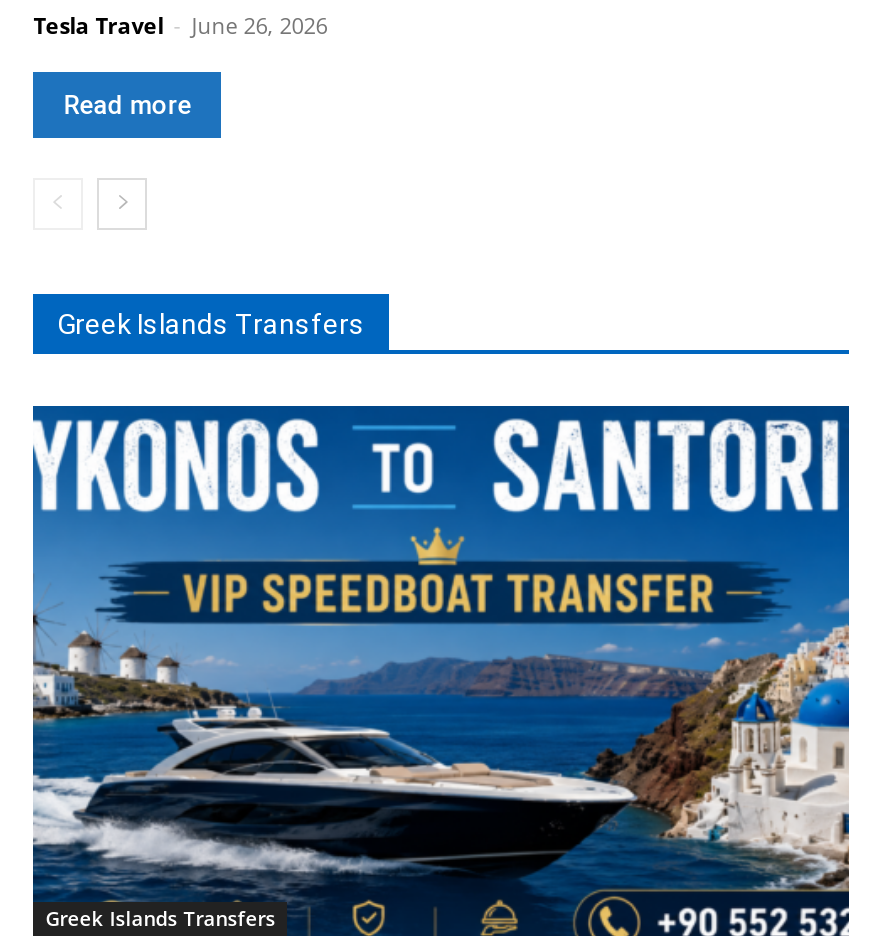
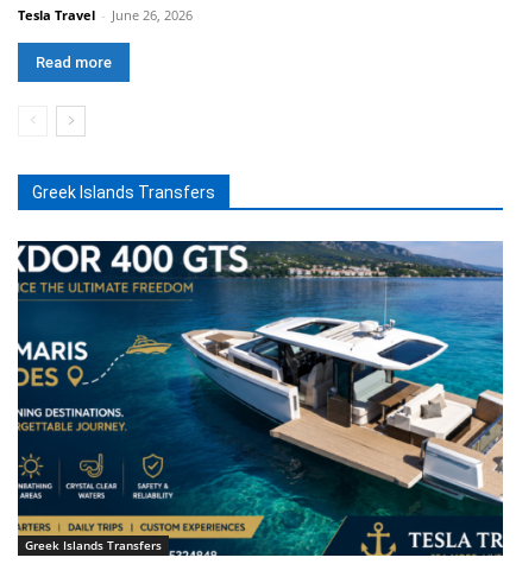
- [image]
+ [image]
